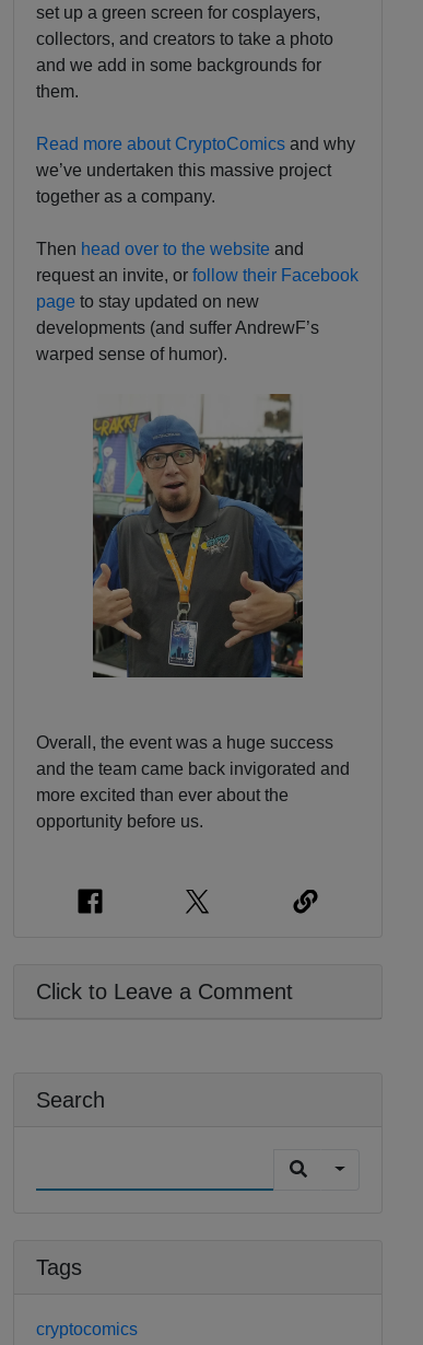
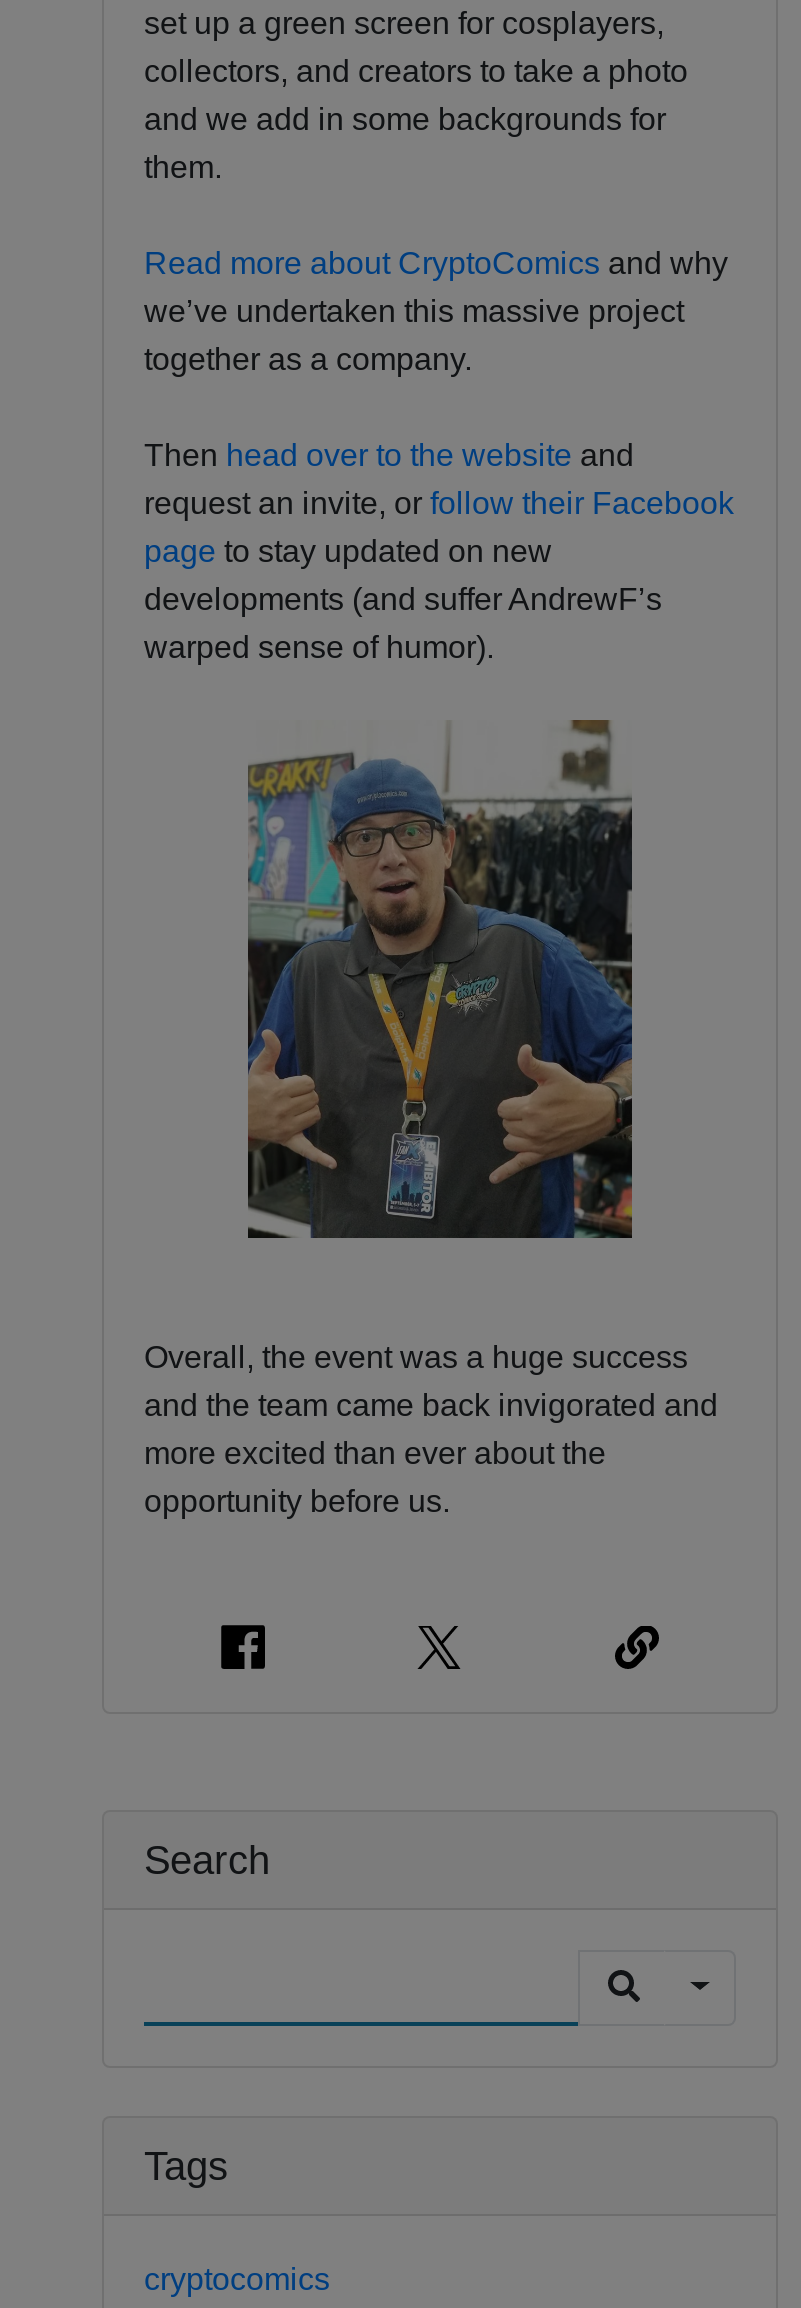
- Click to Leave a Comment
